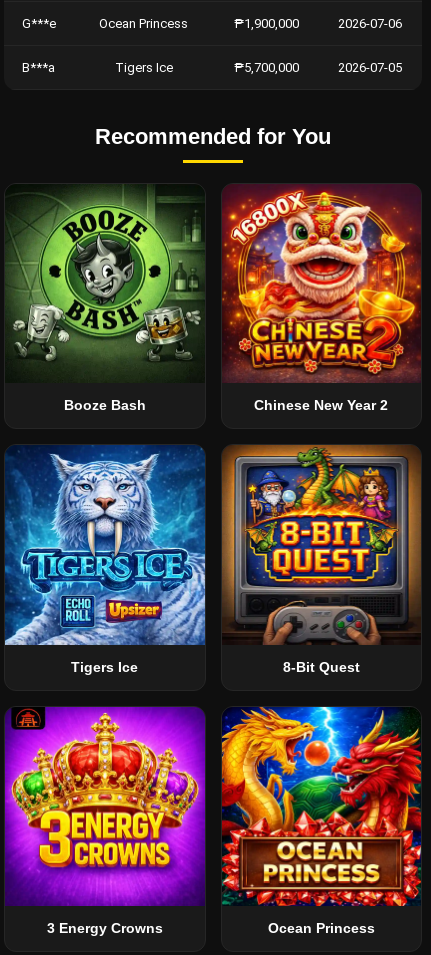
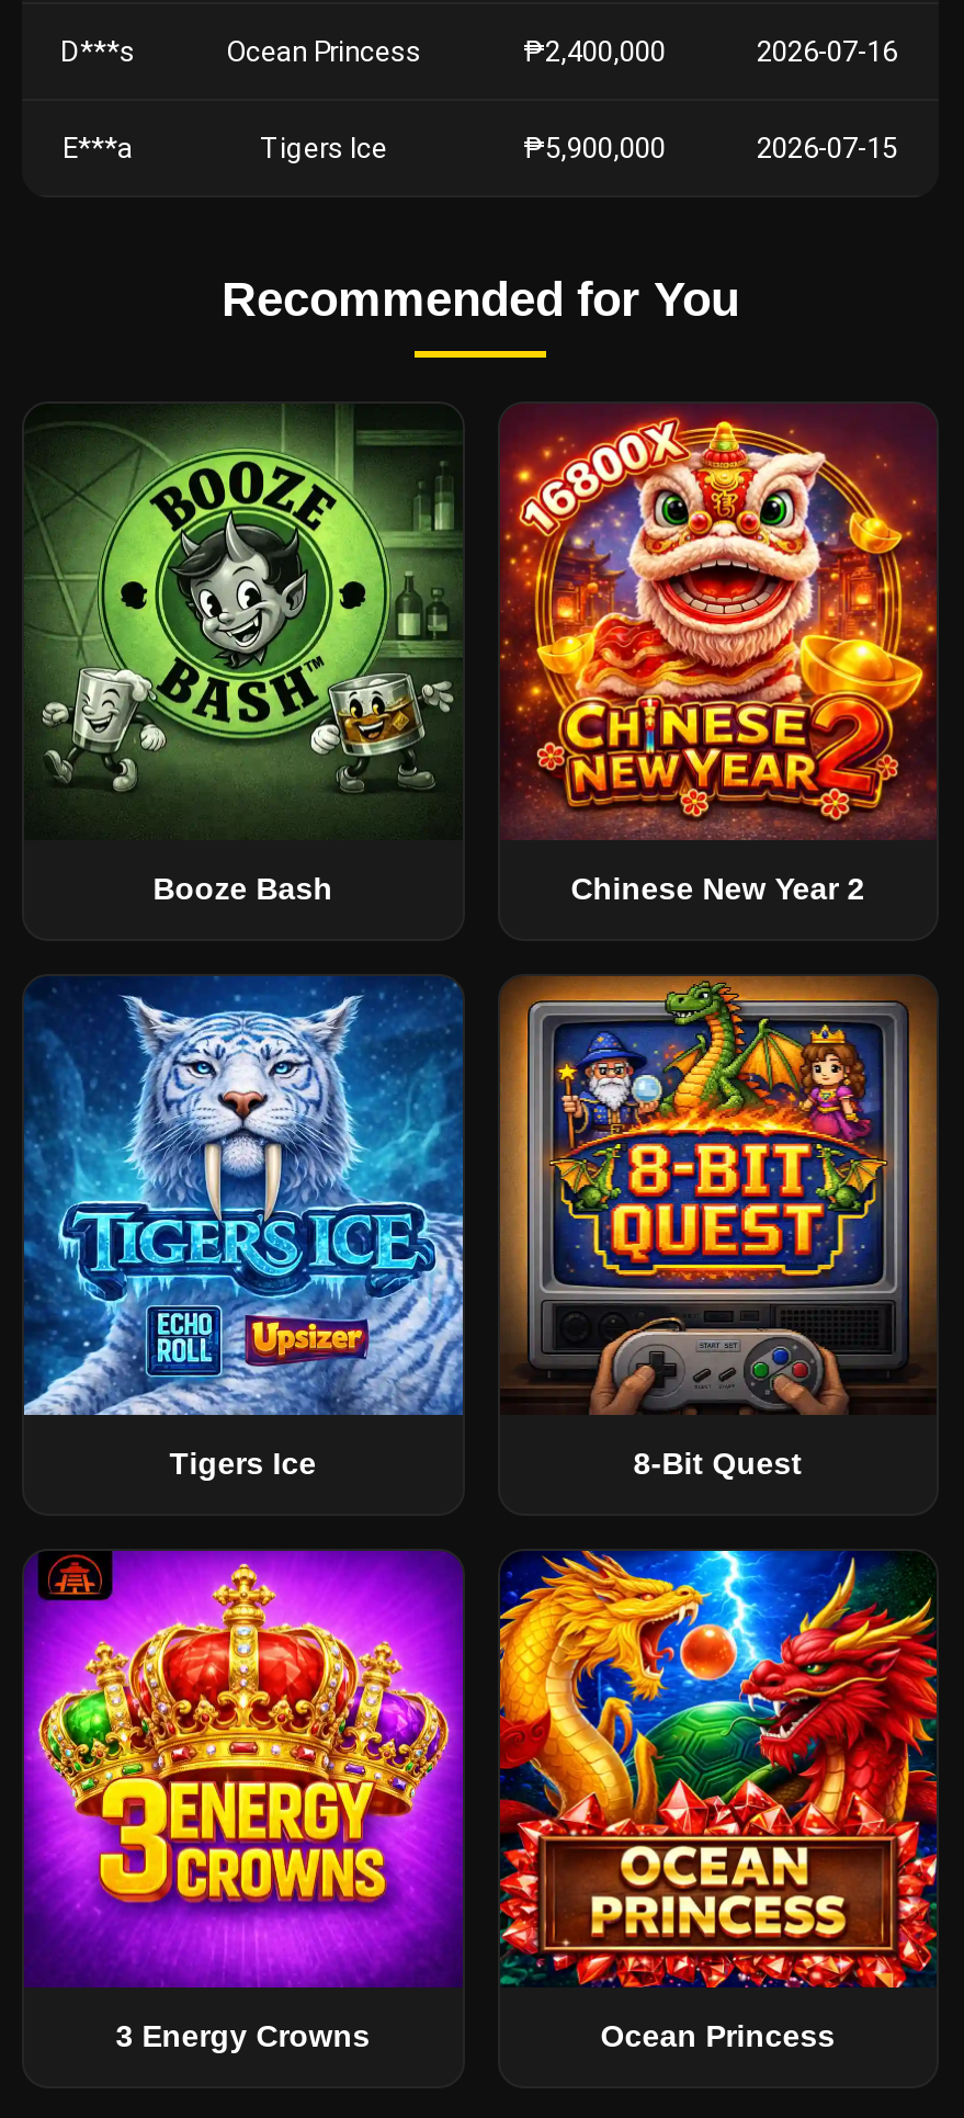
- G***e
+ D***s

- ₱1,900,000
- 2026-07-06
+ ₱2,400,000
+ 2026-07-16

- B***a
+ E***a

- ₱5,700,000
+ ₱5,900,000

- 2026-07-05
+ 2026-07-15
